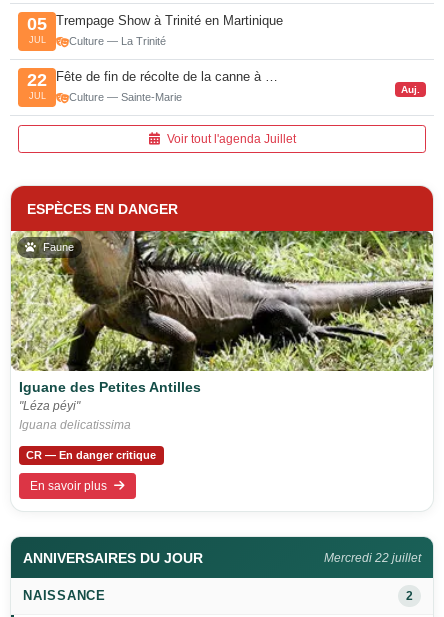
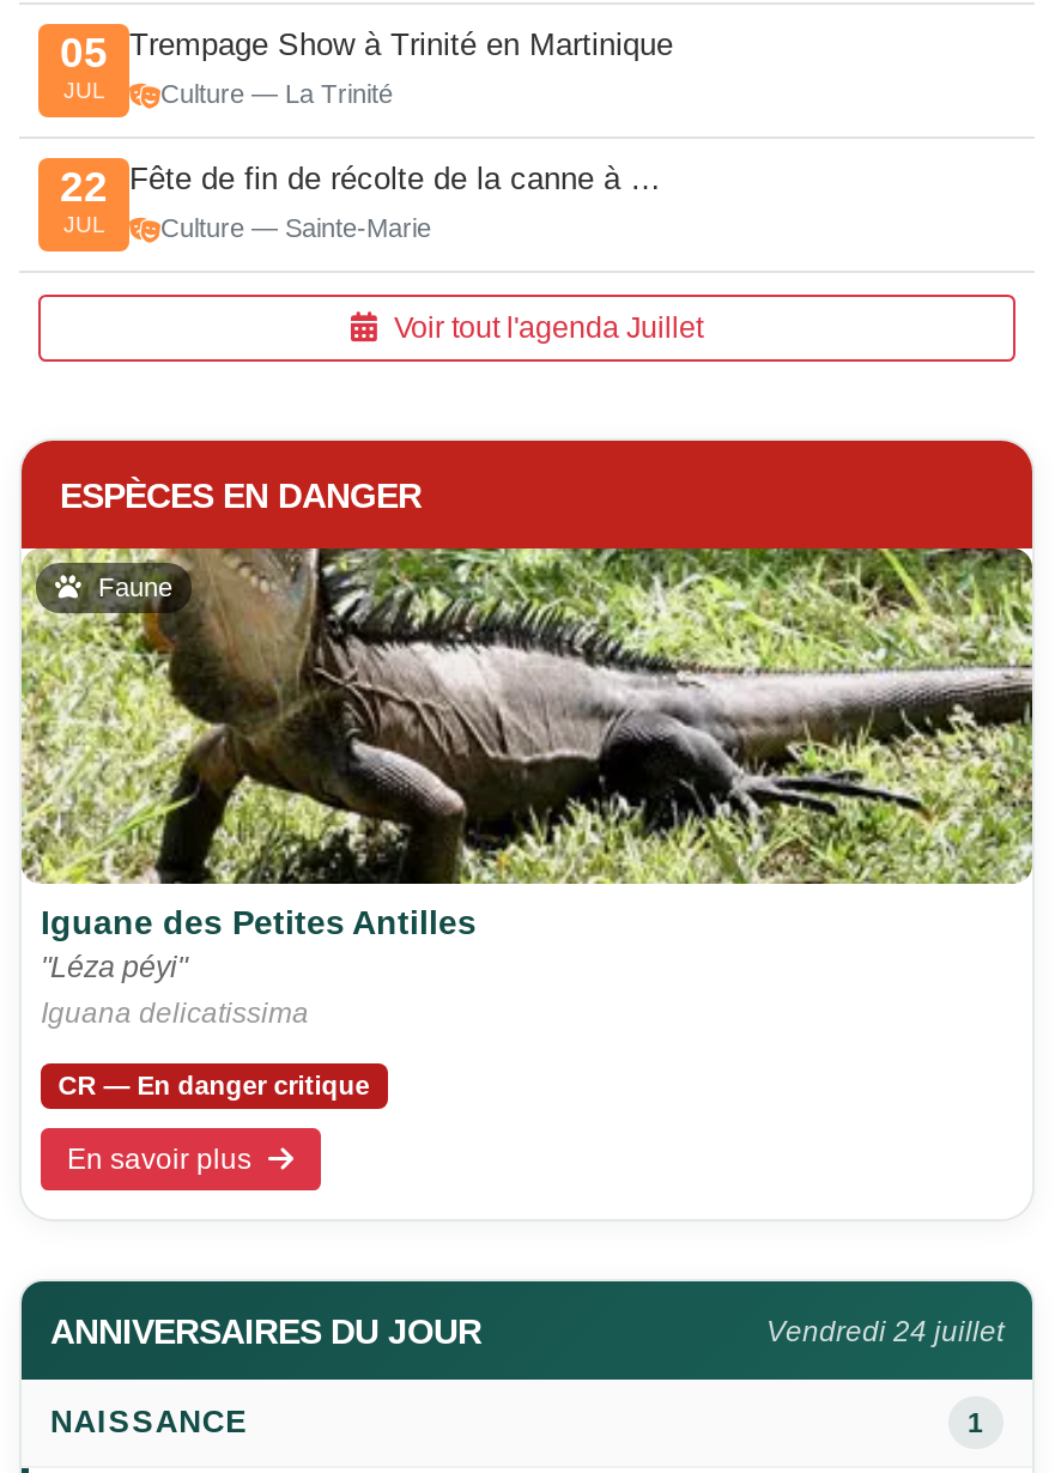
- Auj.

- Mercredi 22 juillet
+ Vendredi 24 juillet

- 2
+ 1
